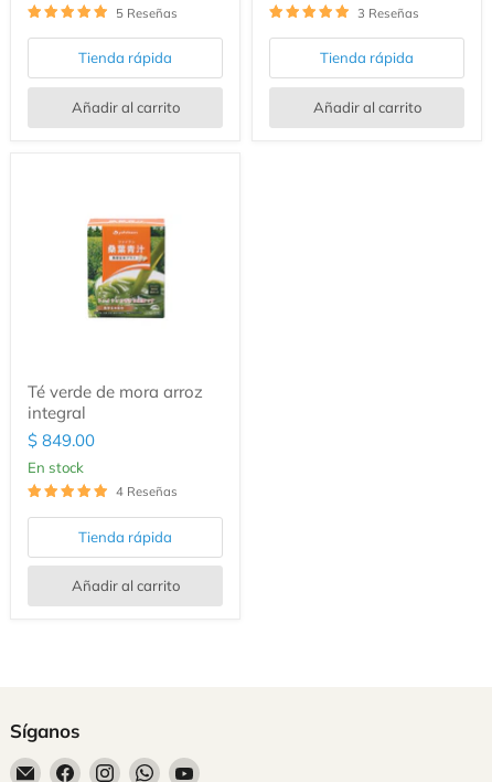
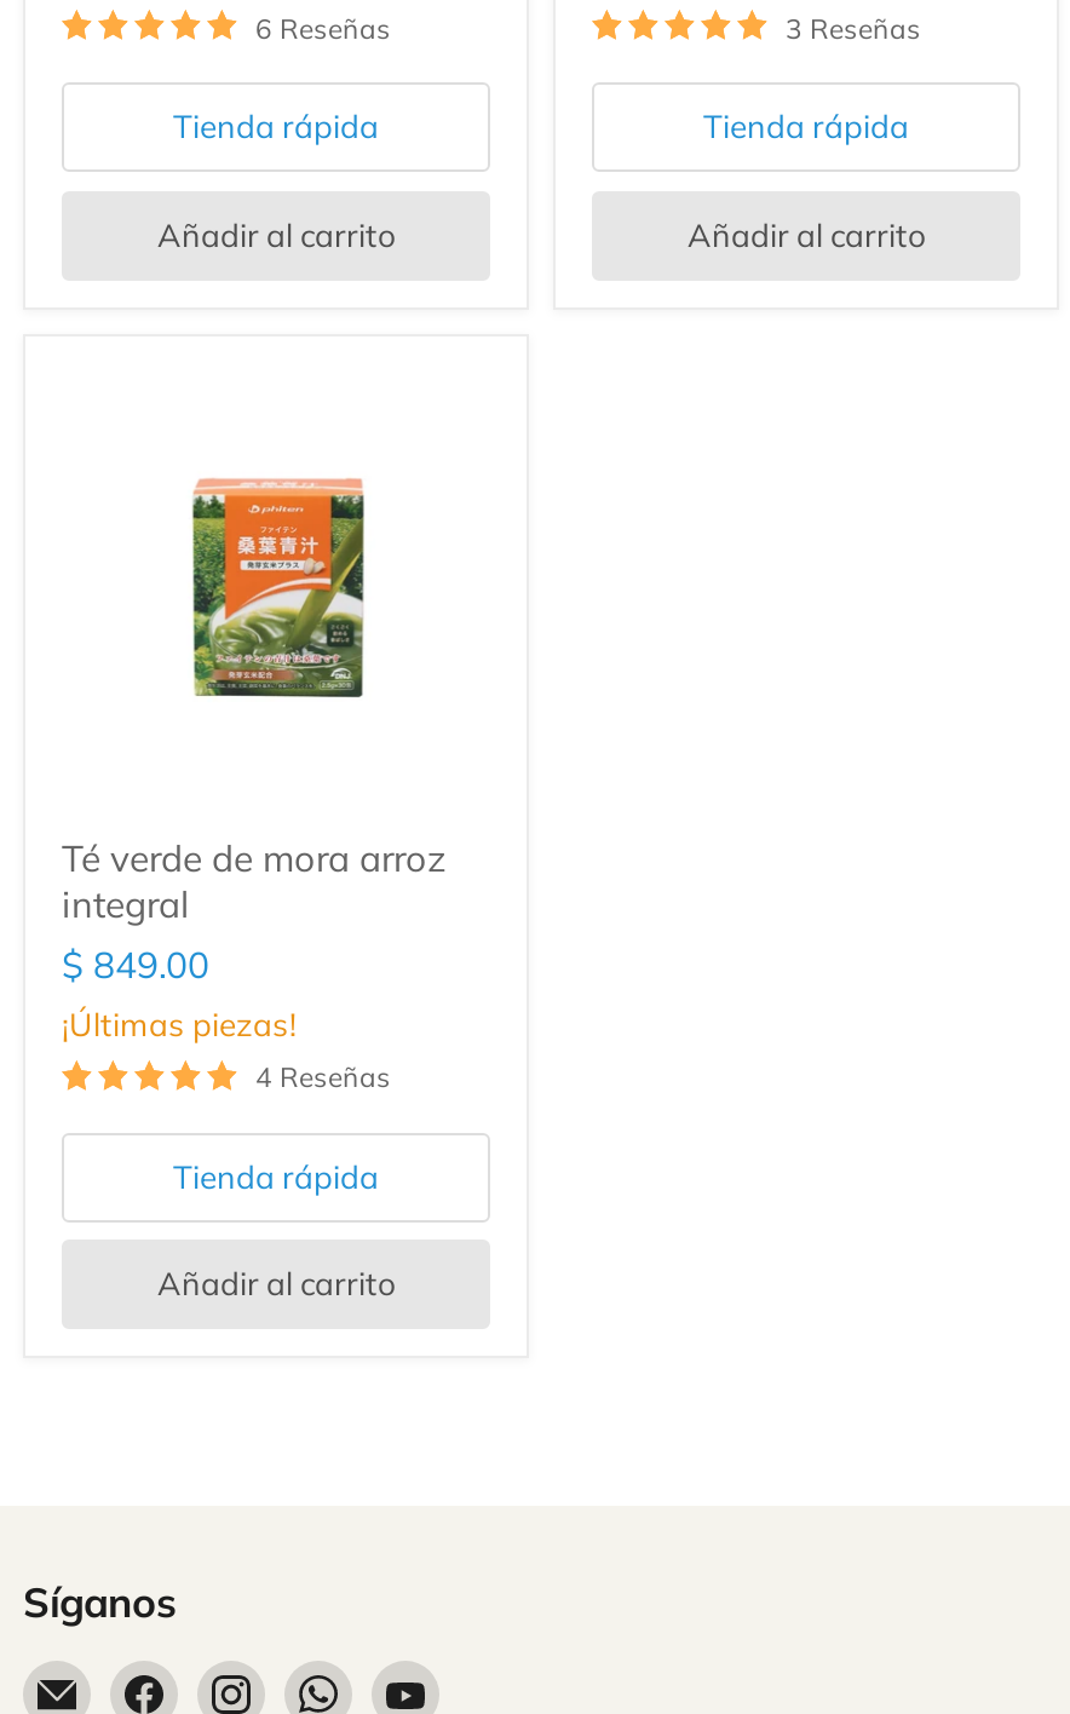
- 5 Reseñas
+ 6 Reseñas

- en stock
+ ¡Últimas piezas!
